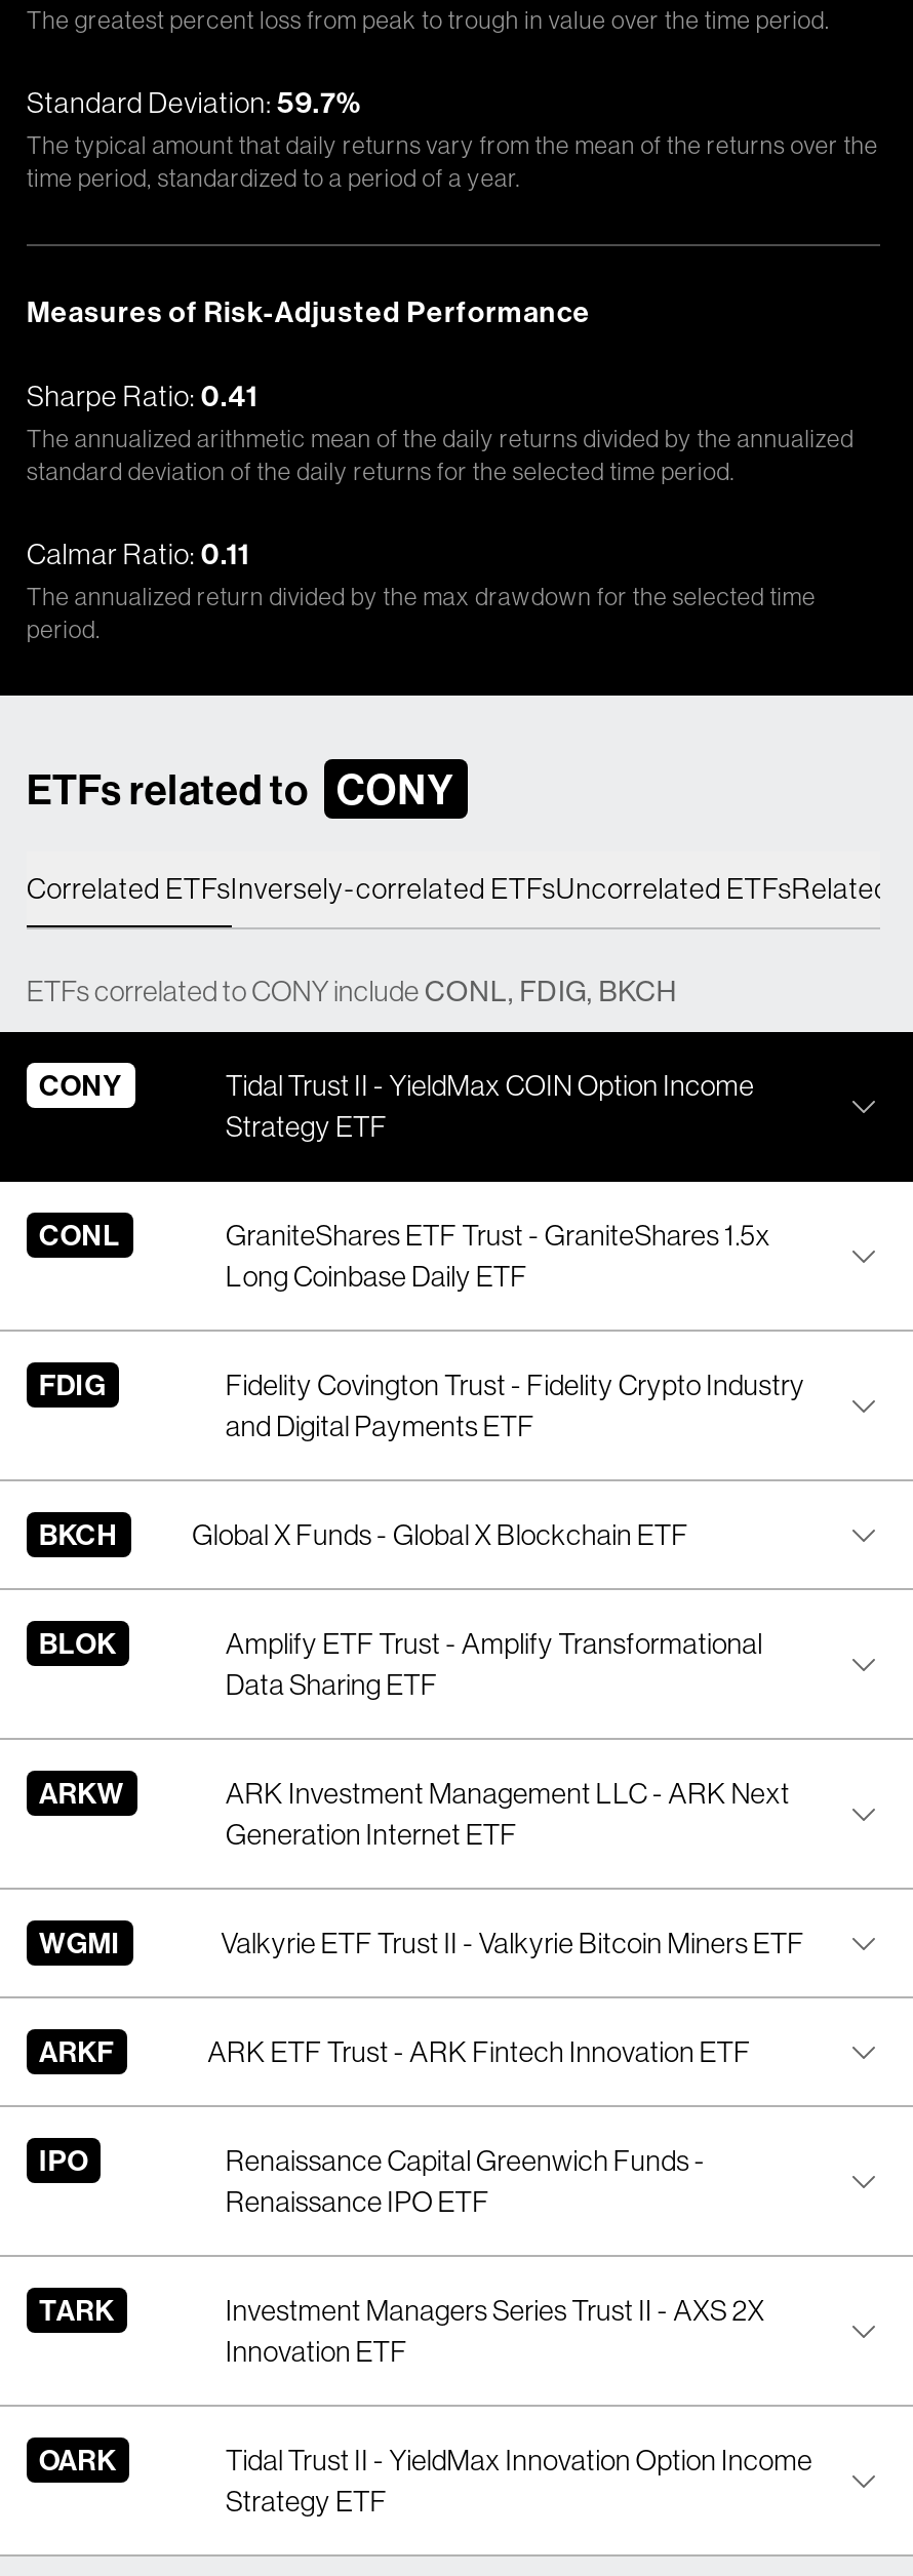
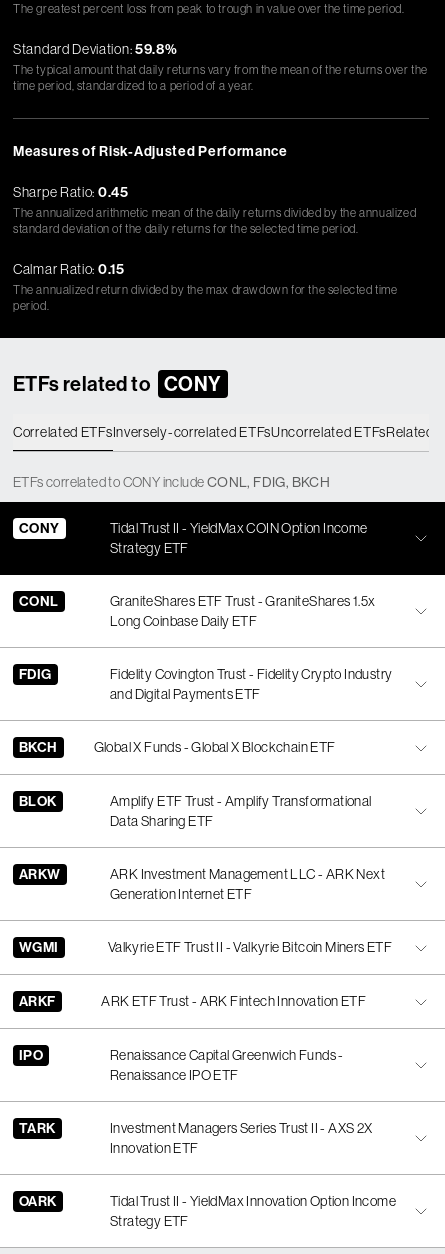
- Standard Deviation: 59.7%
+ Standard Deviation: 59.8%

- Sharpe Ratio: 0.41
+ Sharpe Ratio: 0.45

- Calmar Ratio: 0.11
+ Calmar Ratio: 0.15
